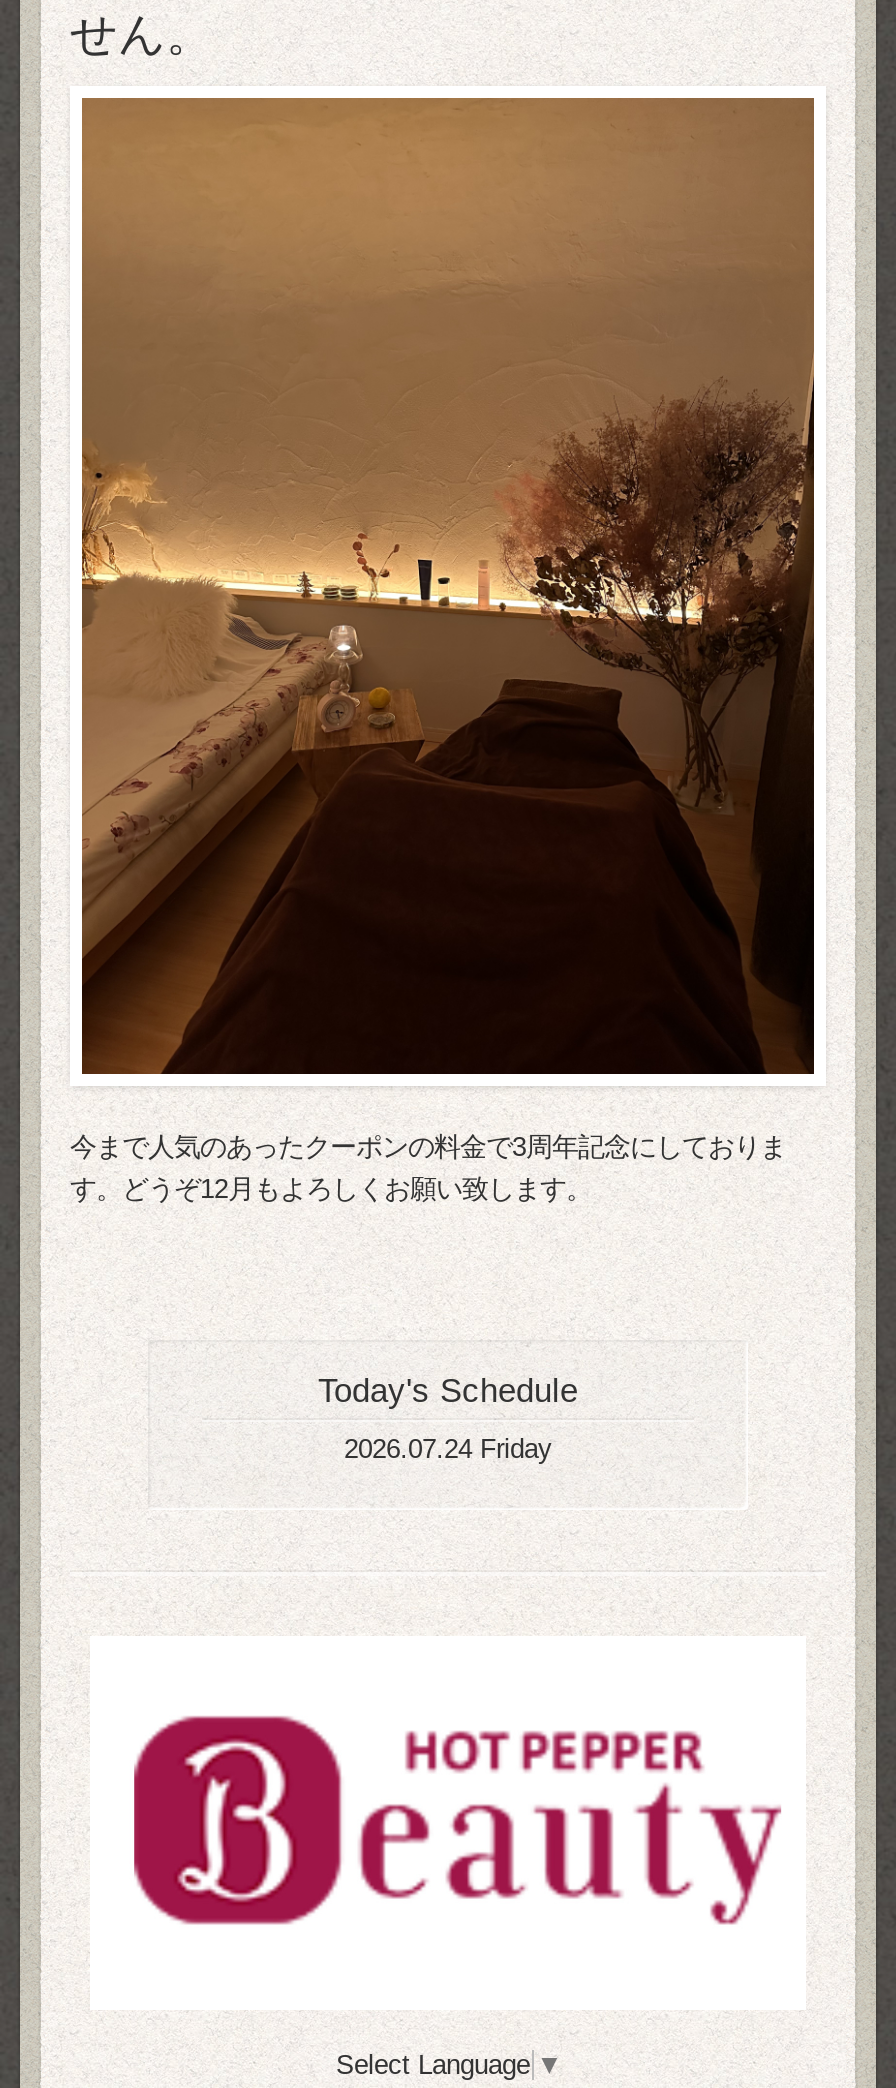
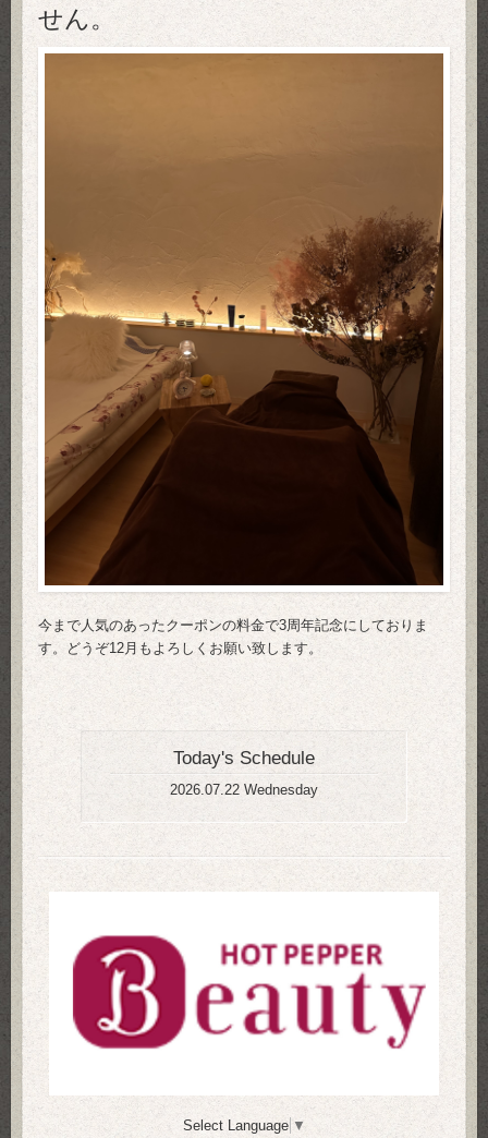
- 2026.07.24 Friday
+ 2026.07.22 Wednesday
